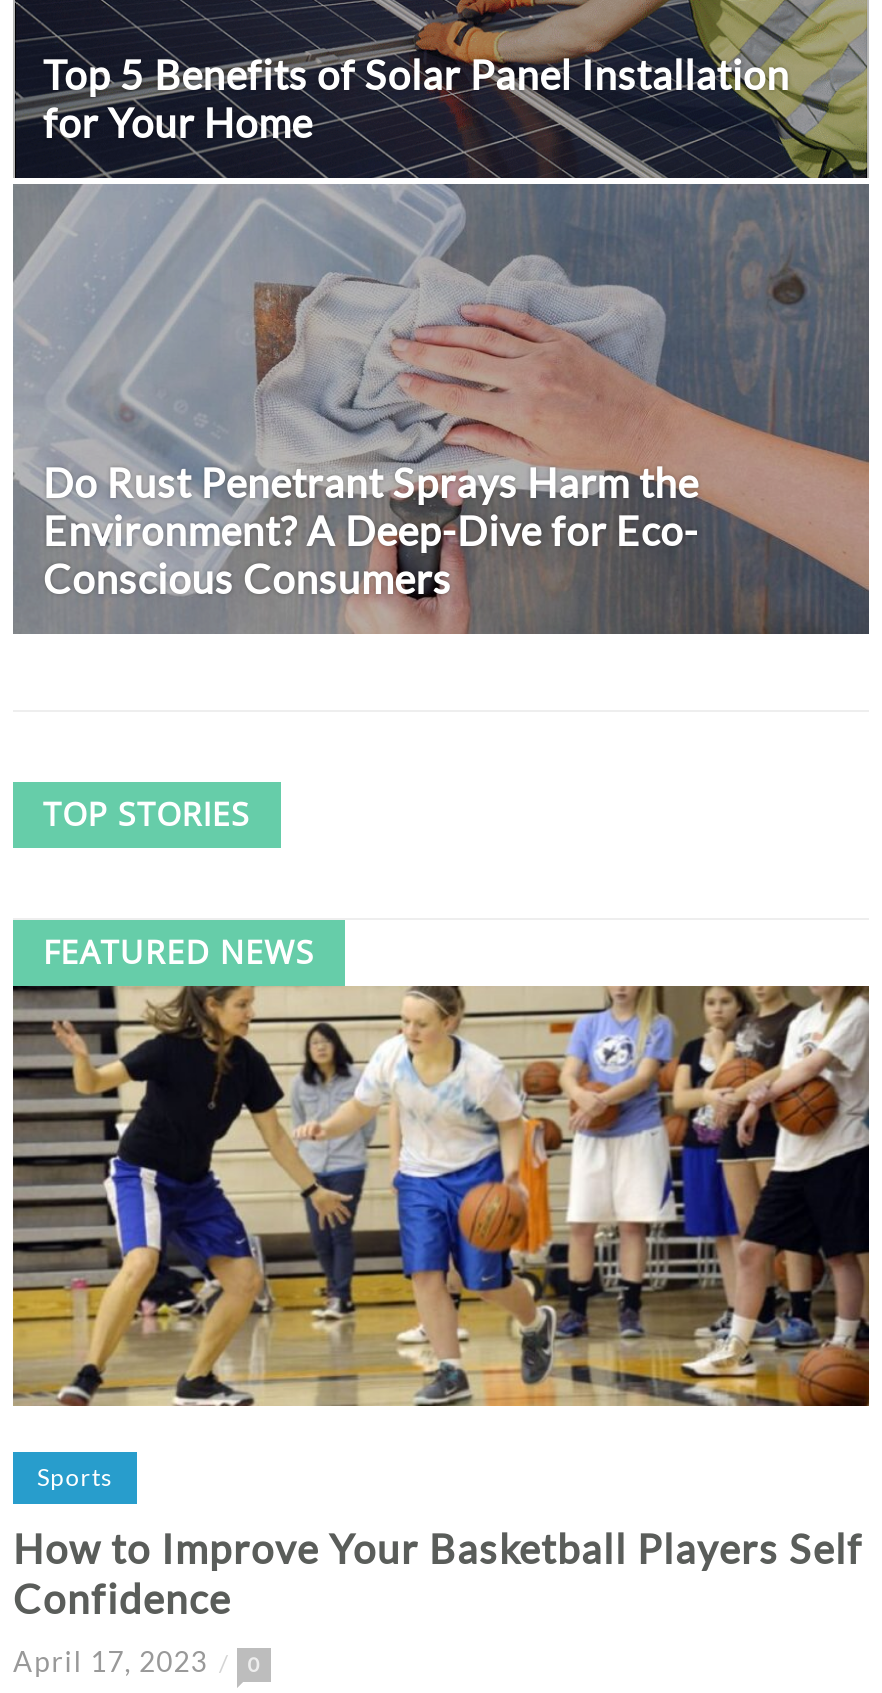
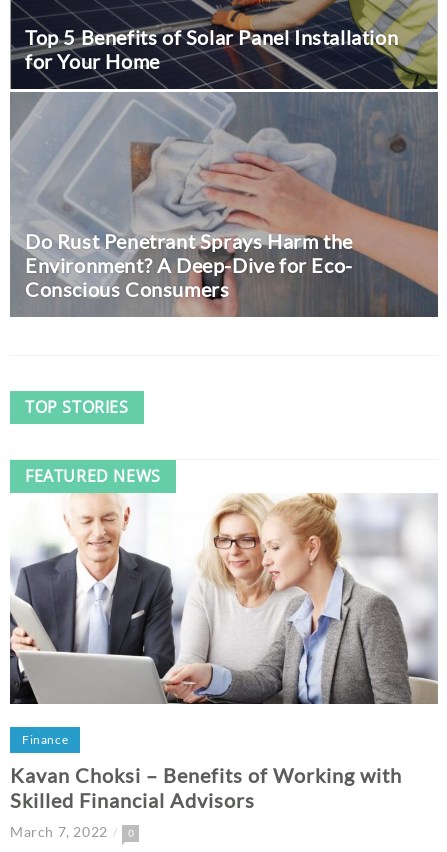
- [image]
- Sports
+ [image]
+ Finance

- How to Improve Your Basketball Players Self
- Confidence
+ Kavan Choksi – Benefits of Working with
+ Skilled Financial Advisors

- April 17, 2023 0
+ March 7, 2022 0
